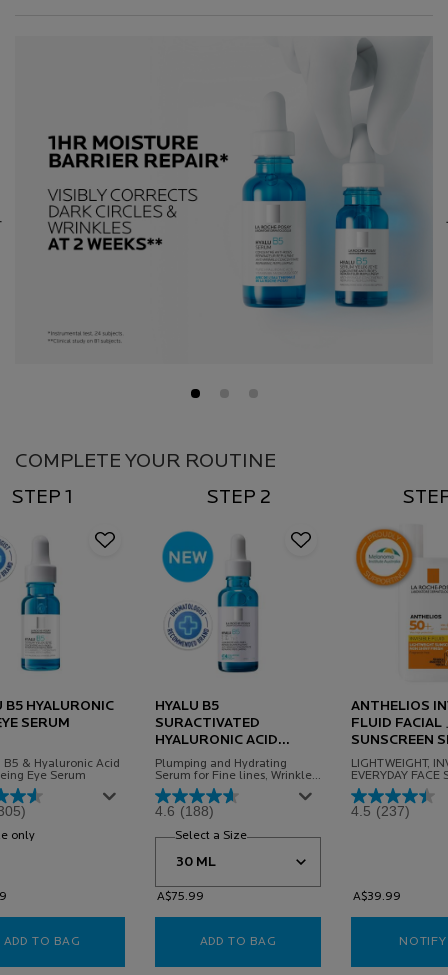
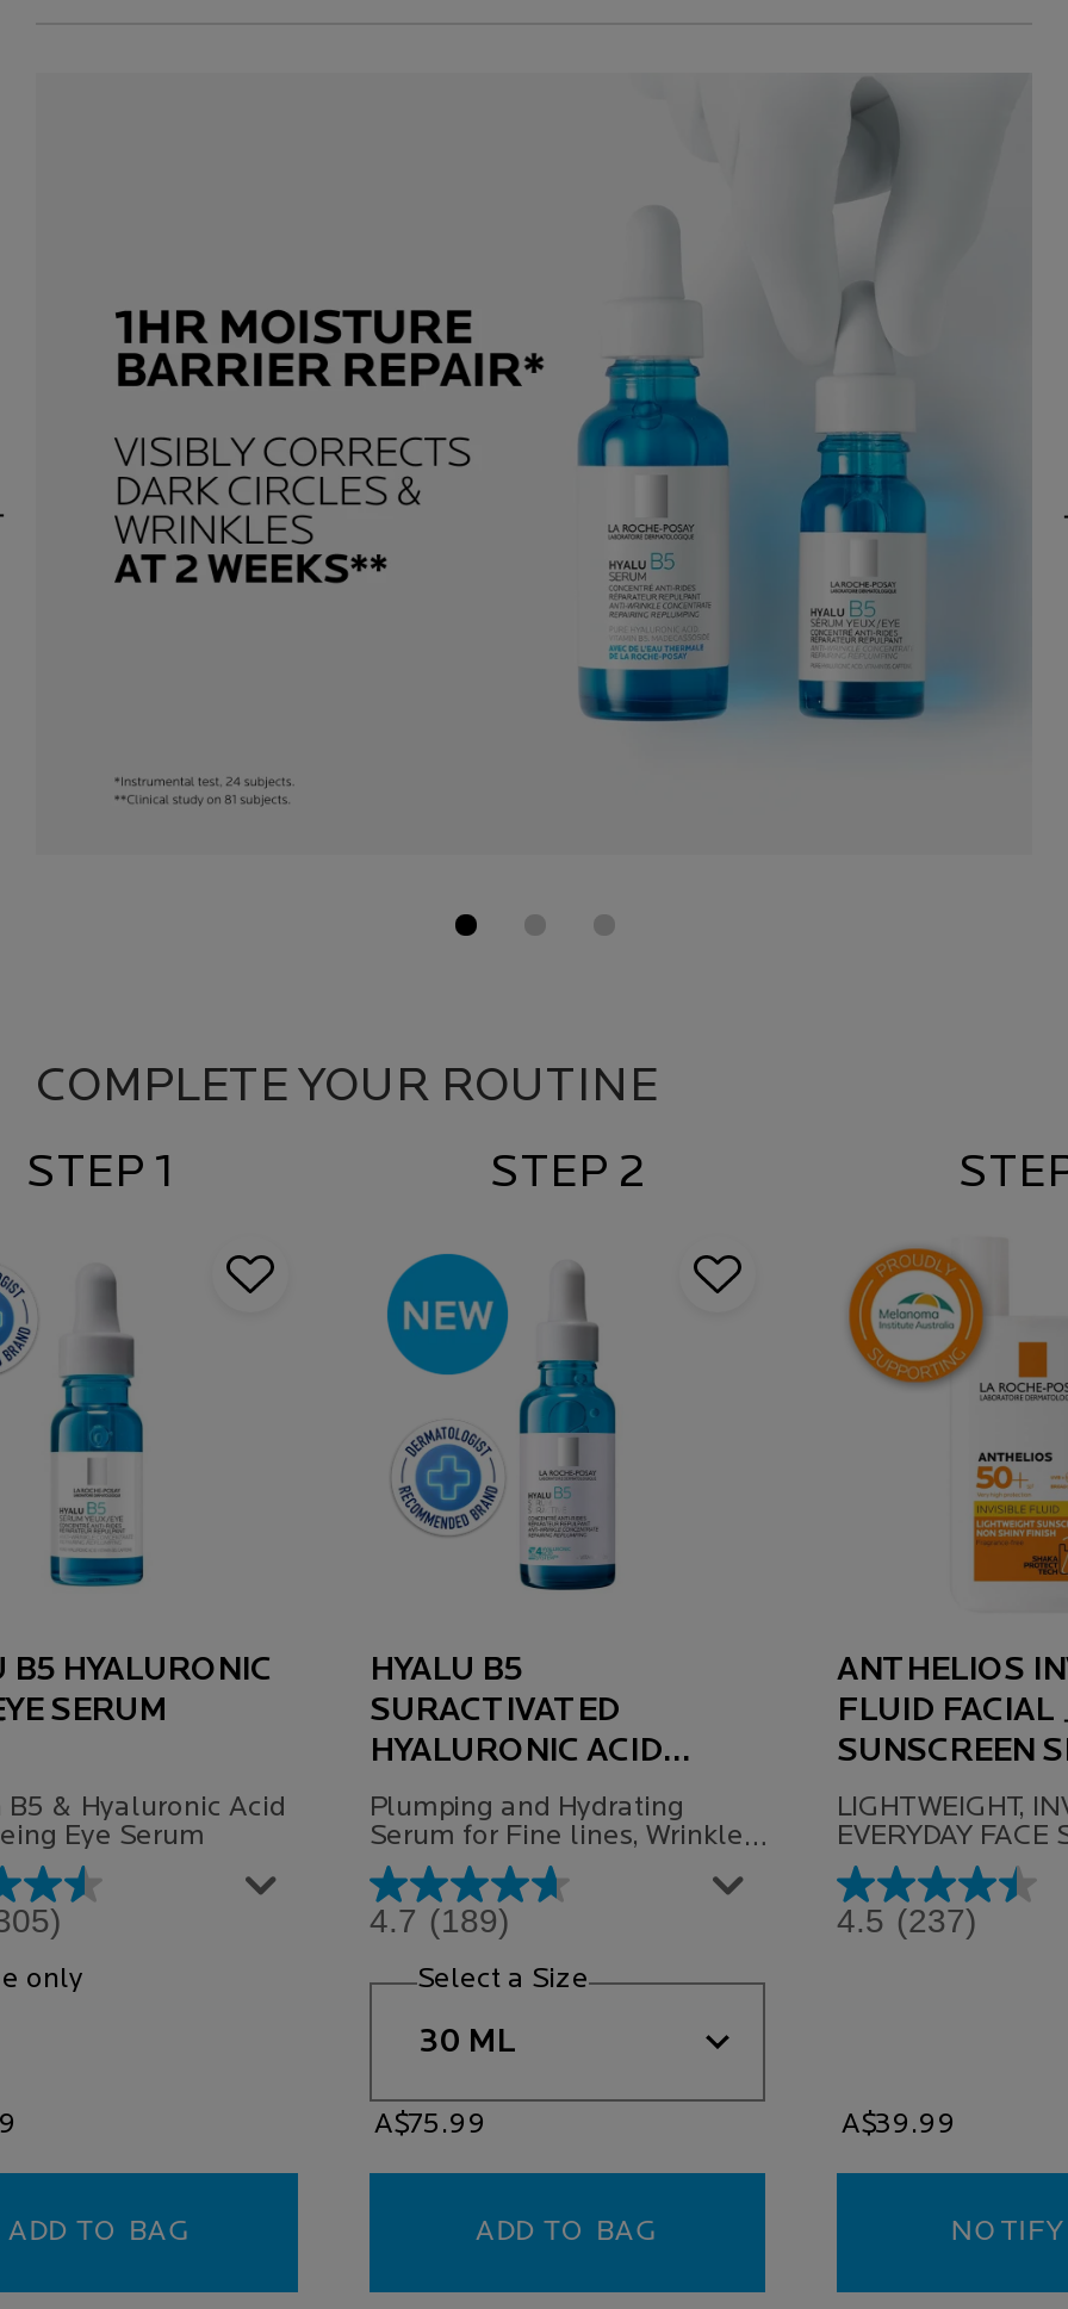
- 4.6 (188)
+ 4.7 (189)
